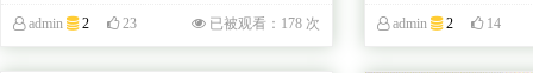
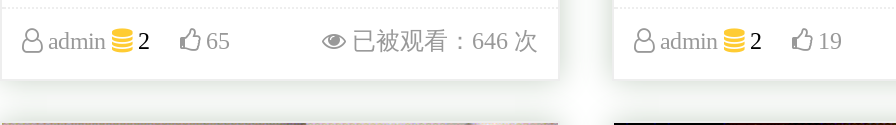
- 23
- 已被观看：178 次
+ 65
+ 已被观看：646 次

- 14
+ 19
